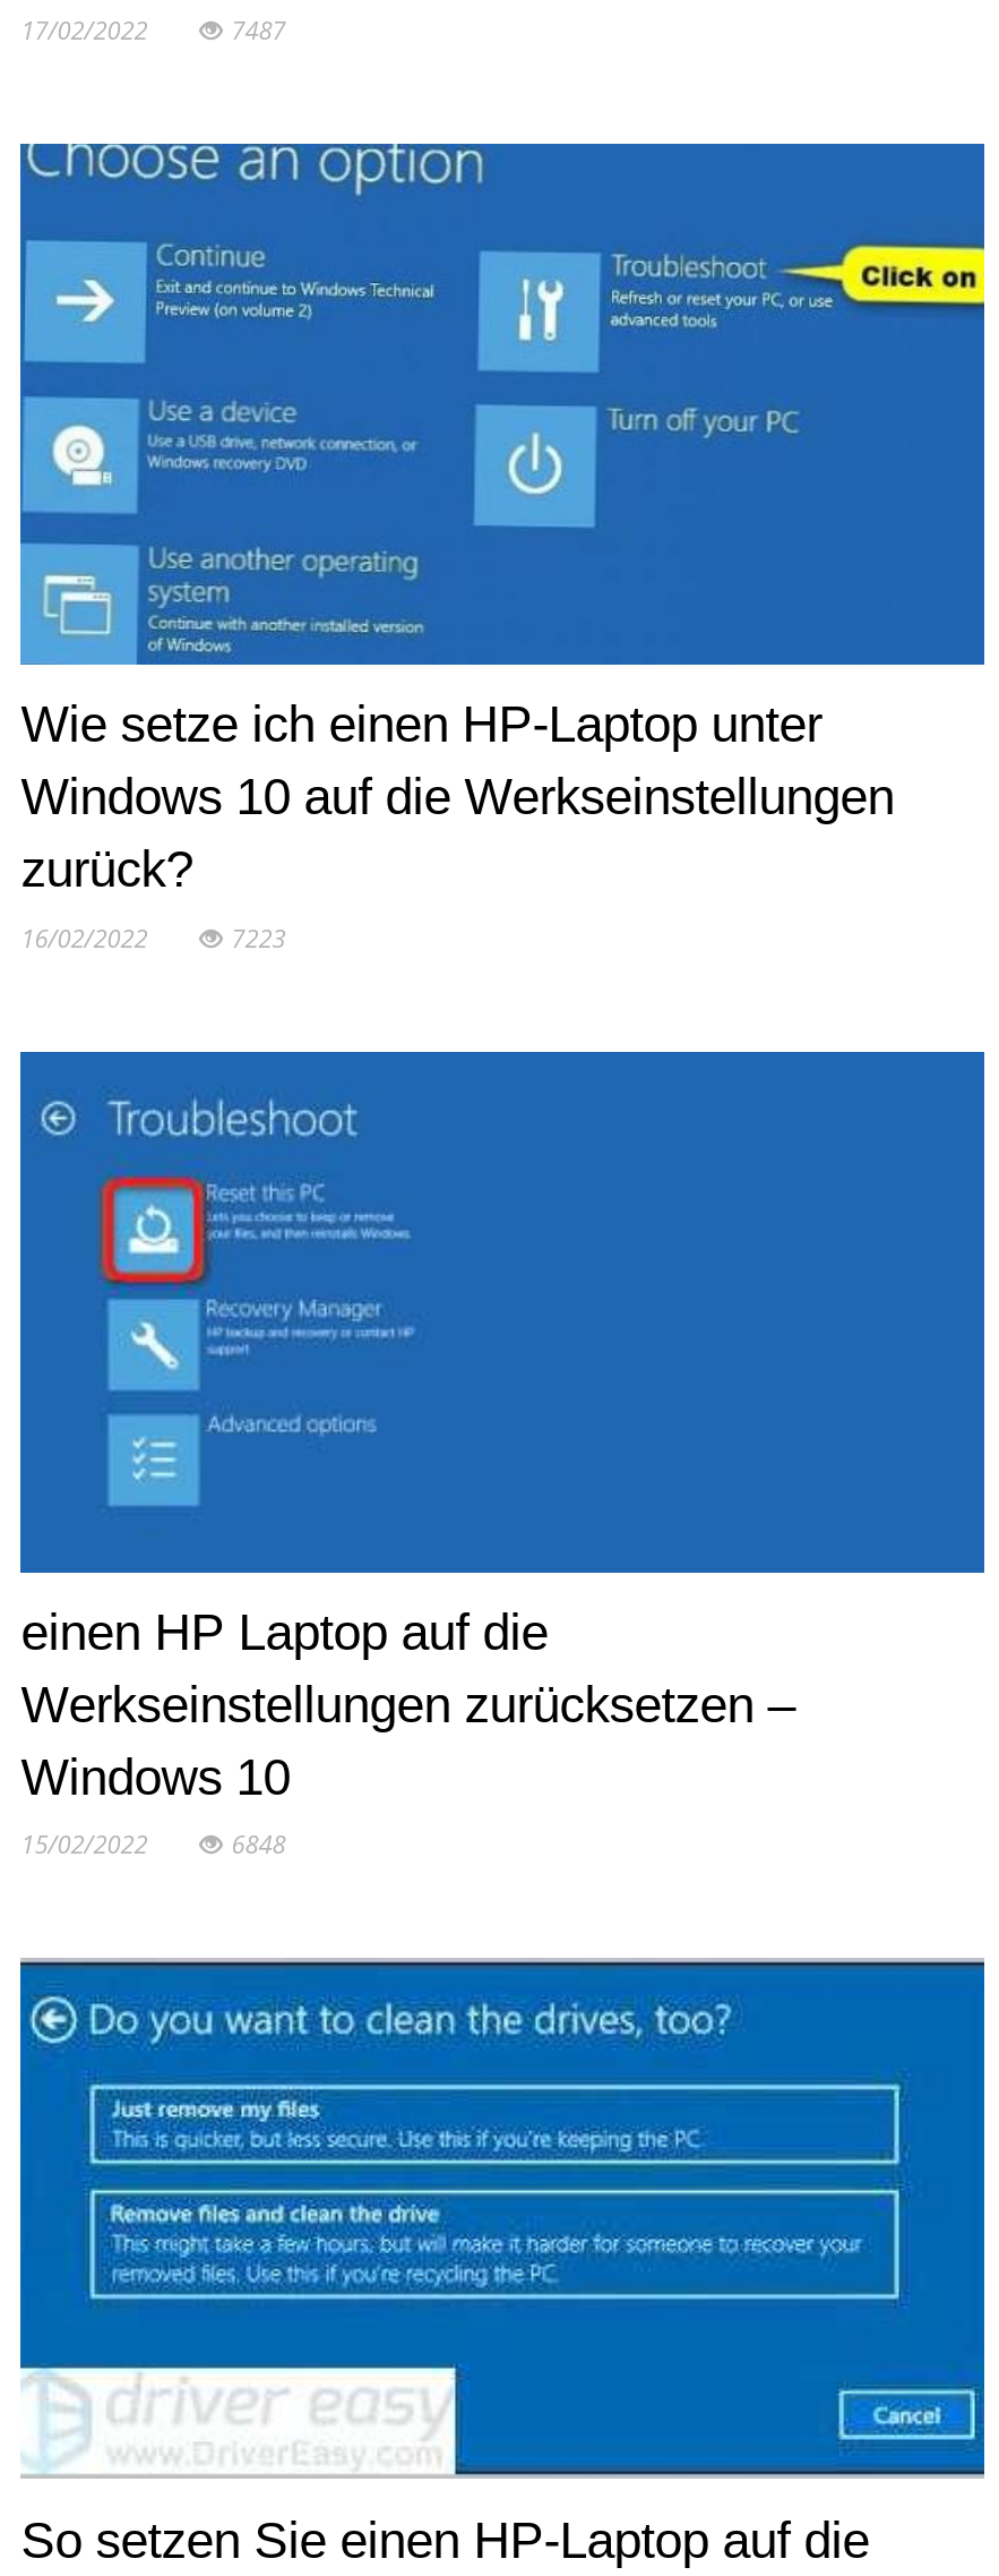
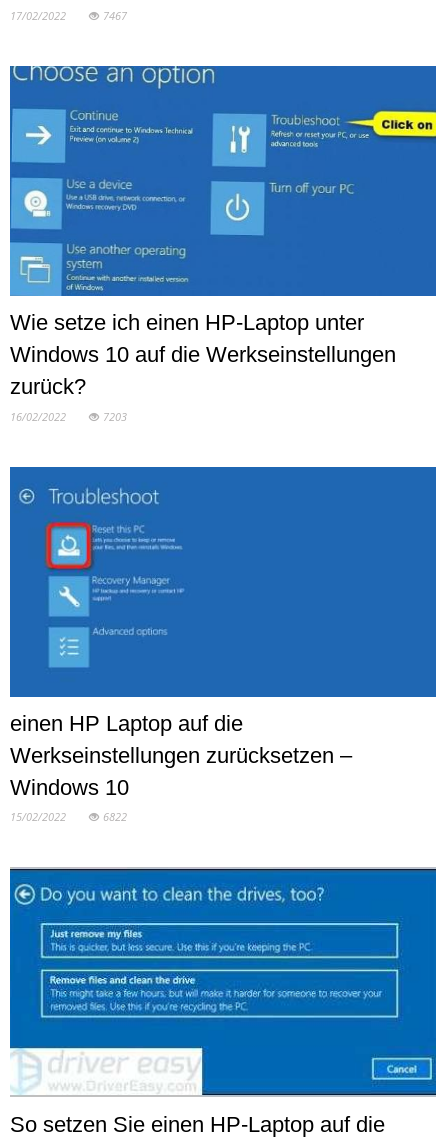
- 7487
+ 7467

- 7223
+ 7203

- 6848
+ 6822
